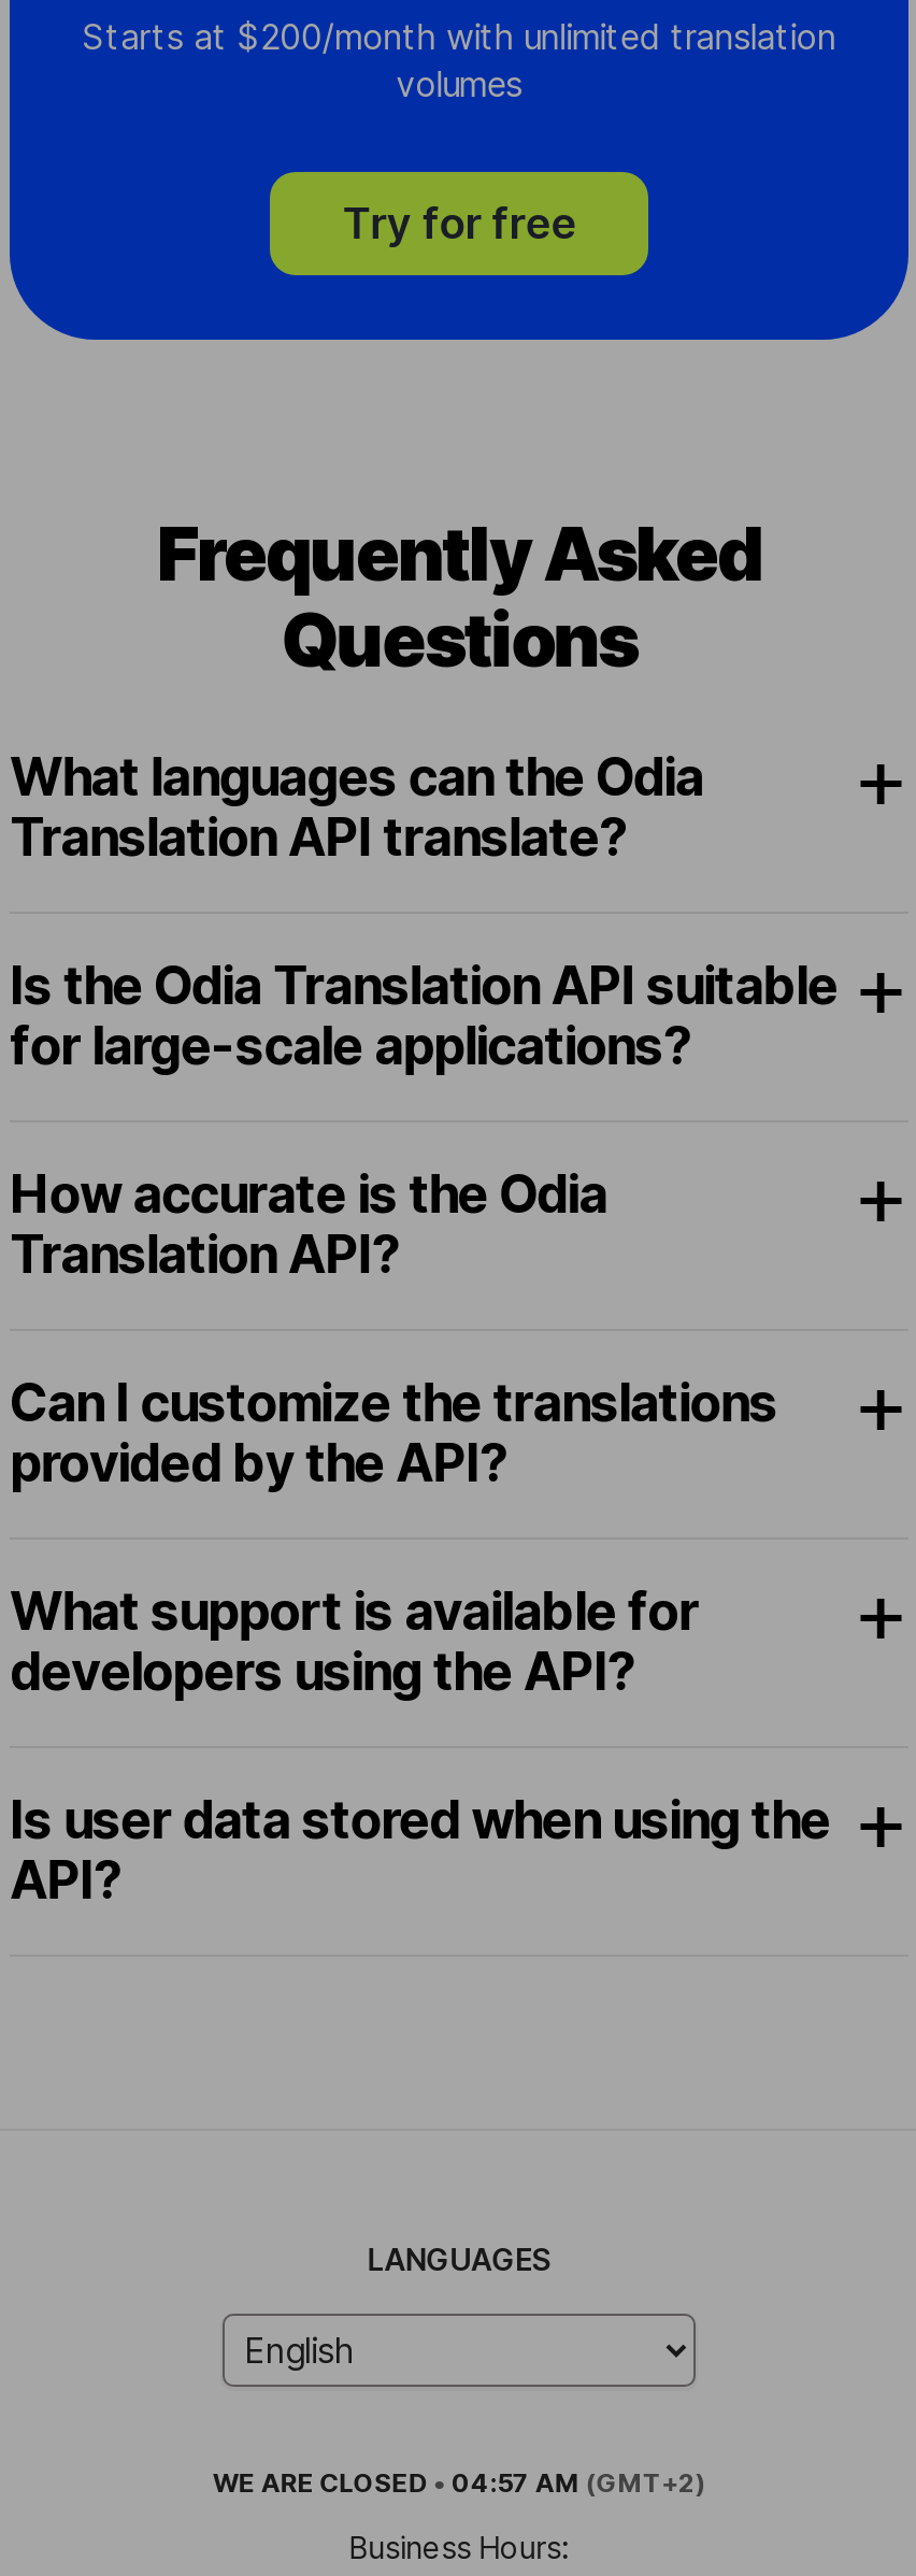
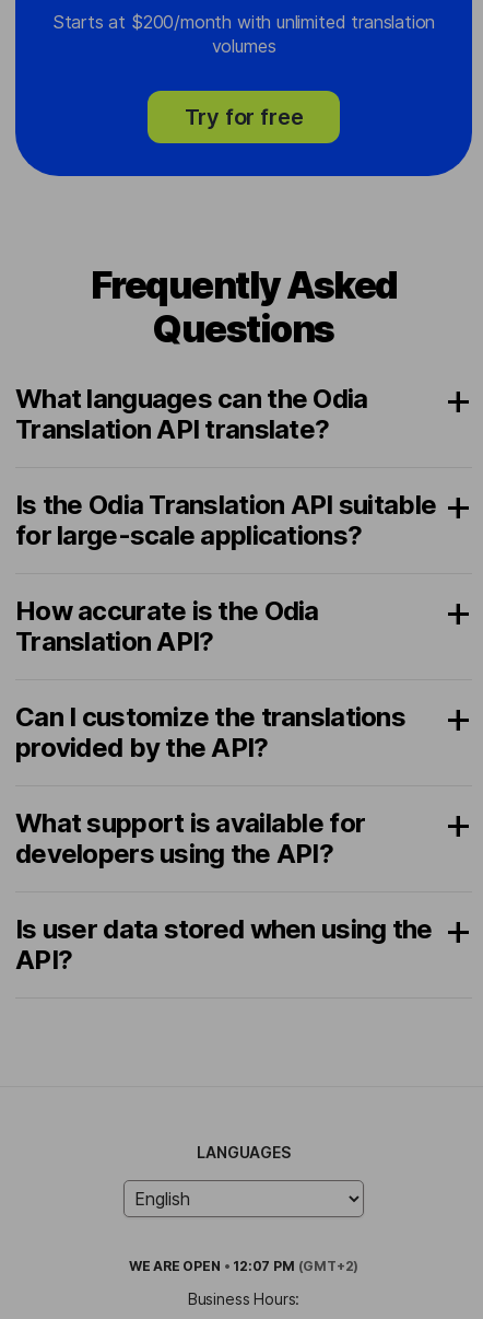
- WE ARE CLOSED • 04:57 AM (GMT+2)
+ WE ARE OPEN • 12:07 PM (GMT+2)
